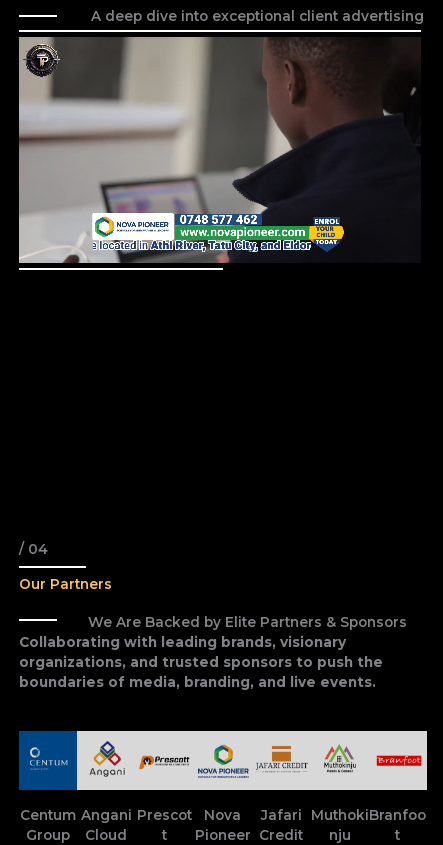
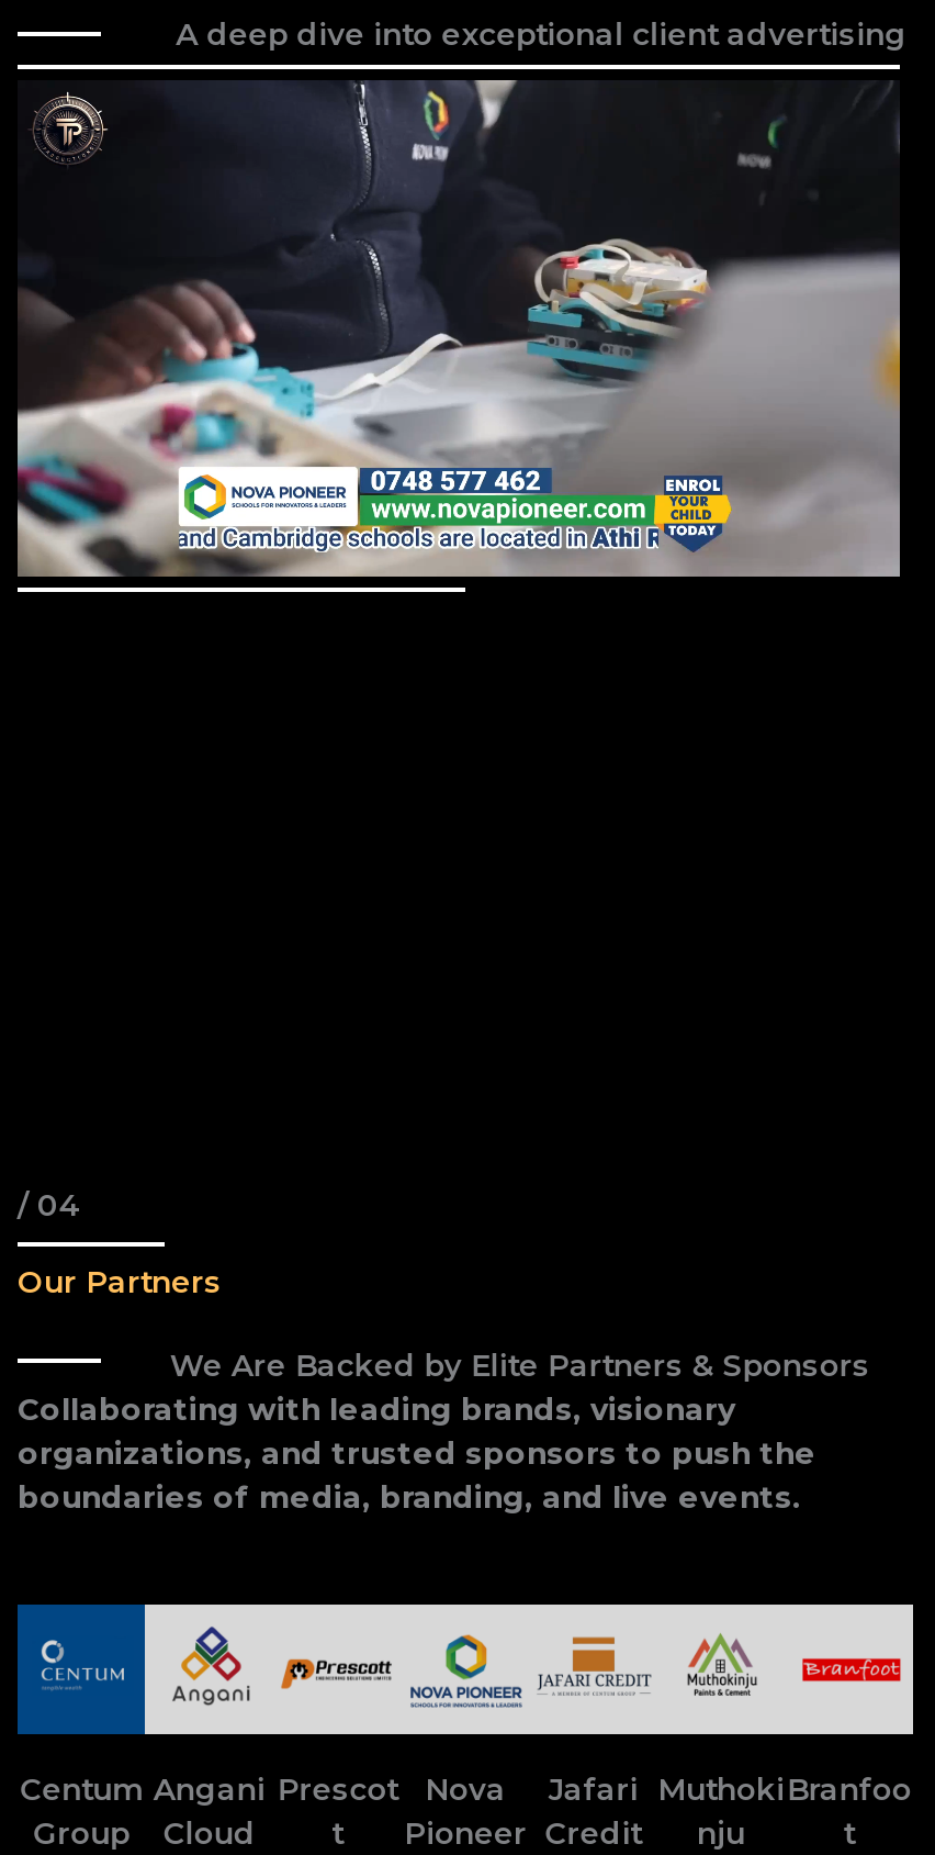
- [image]
+ [image]
